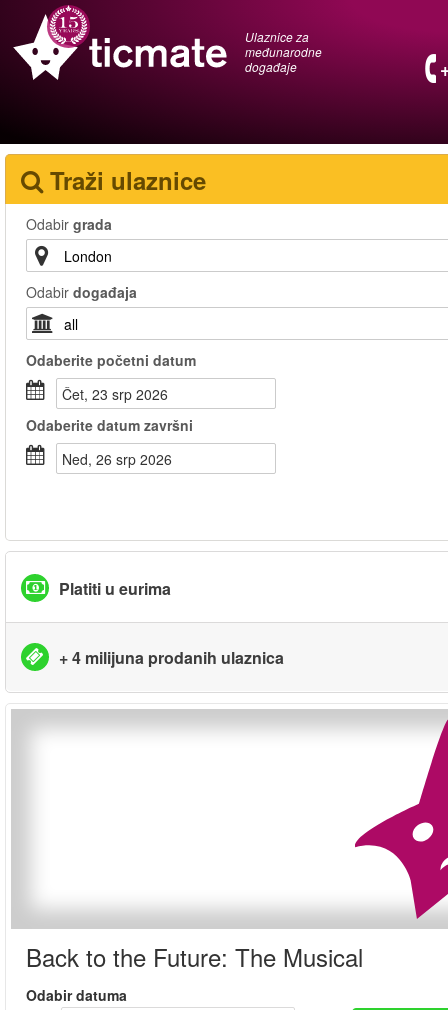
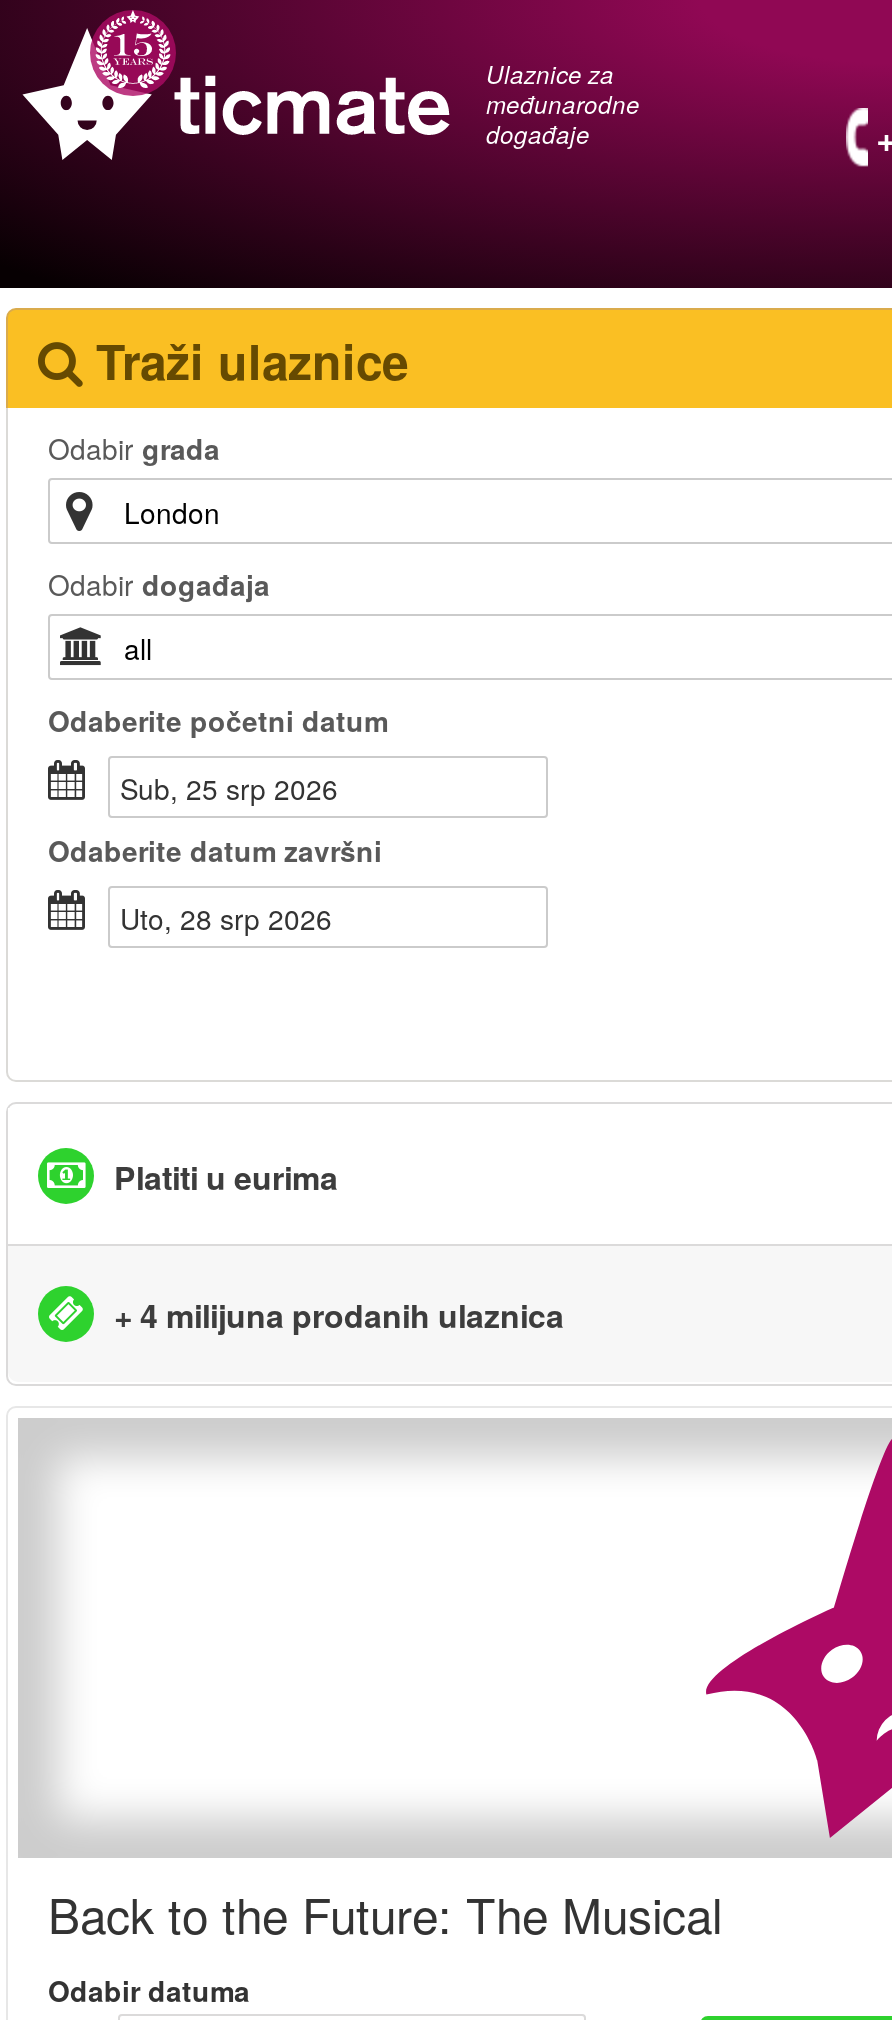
- čet, 23 srp 2026
+ sub, 25 srp 2026

- ned, 26 srp 2026
+ uto, 28 srp 2026
